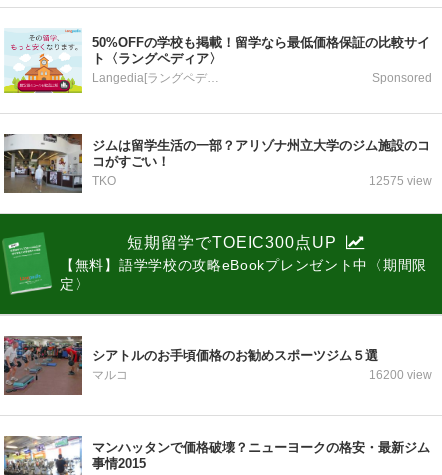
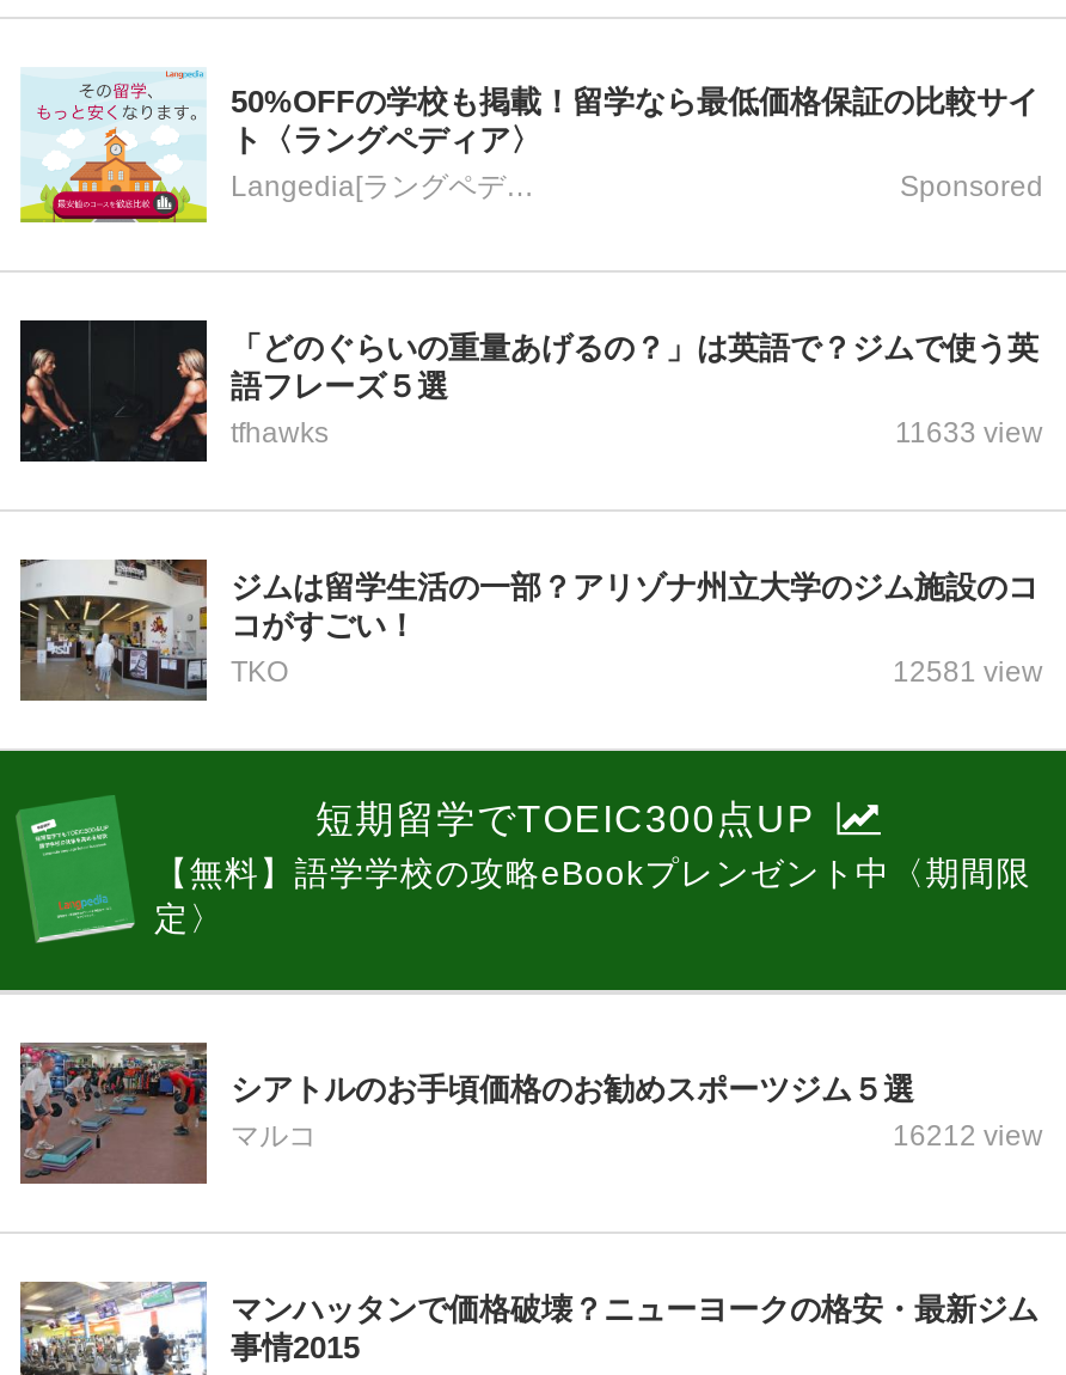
+ [image]
+ 「どのぐらいの重量あげるの？」は英語で？ジムで使う英
+ 語フレーズ５選
+ tfhawks
+ 11633 view

- 12575 view
+ 12581 view

- 16200 view
+ 16212 view
